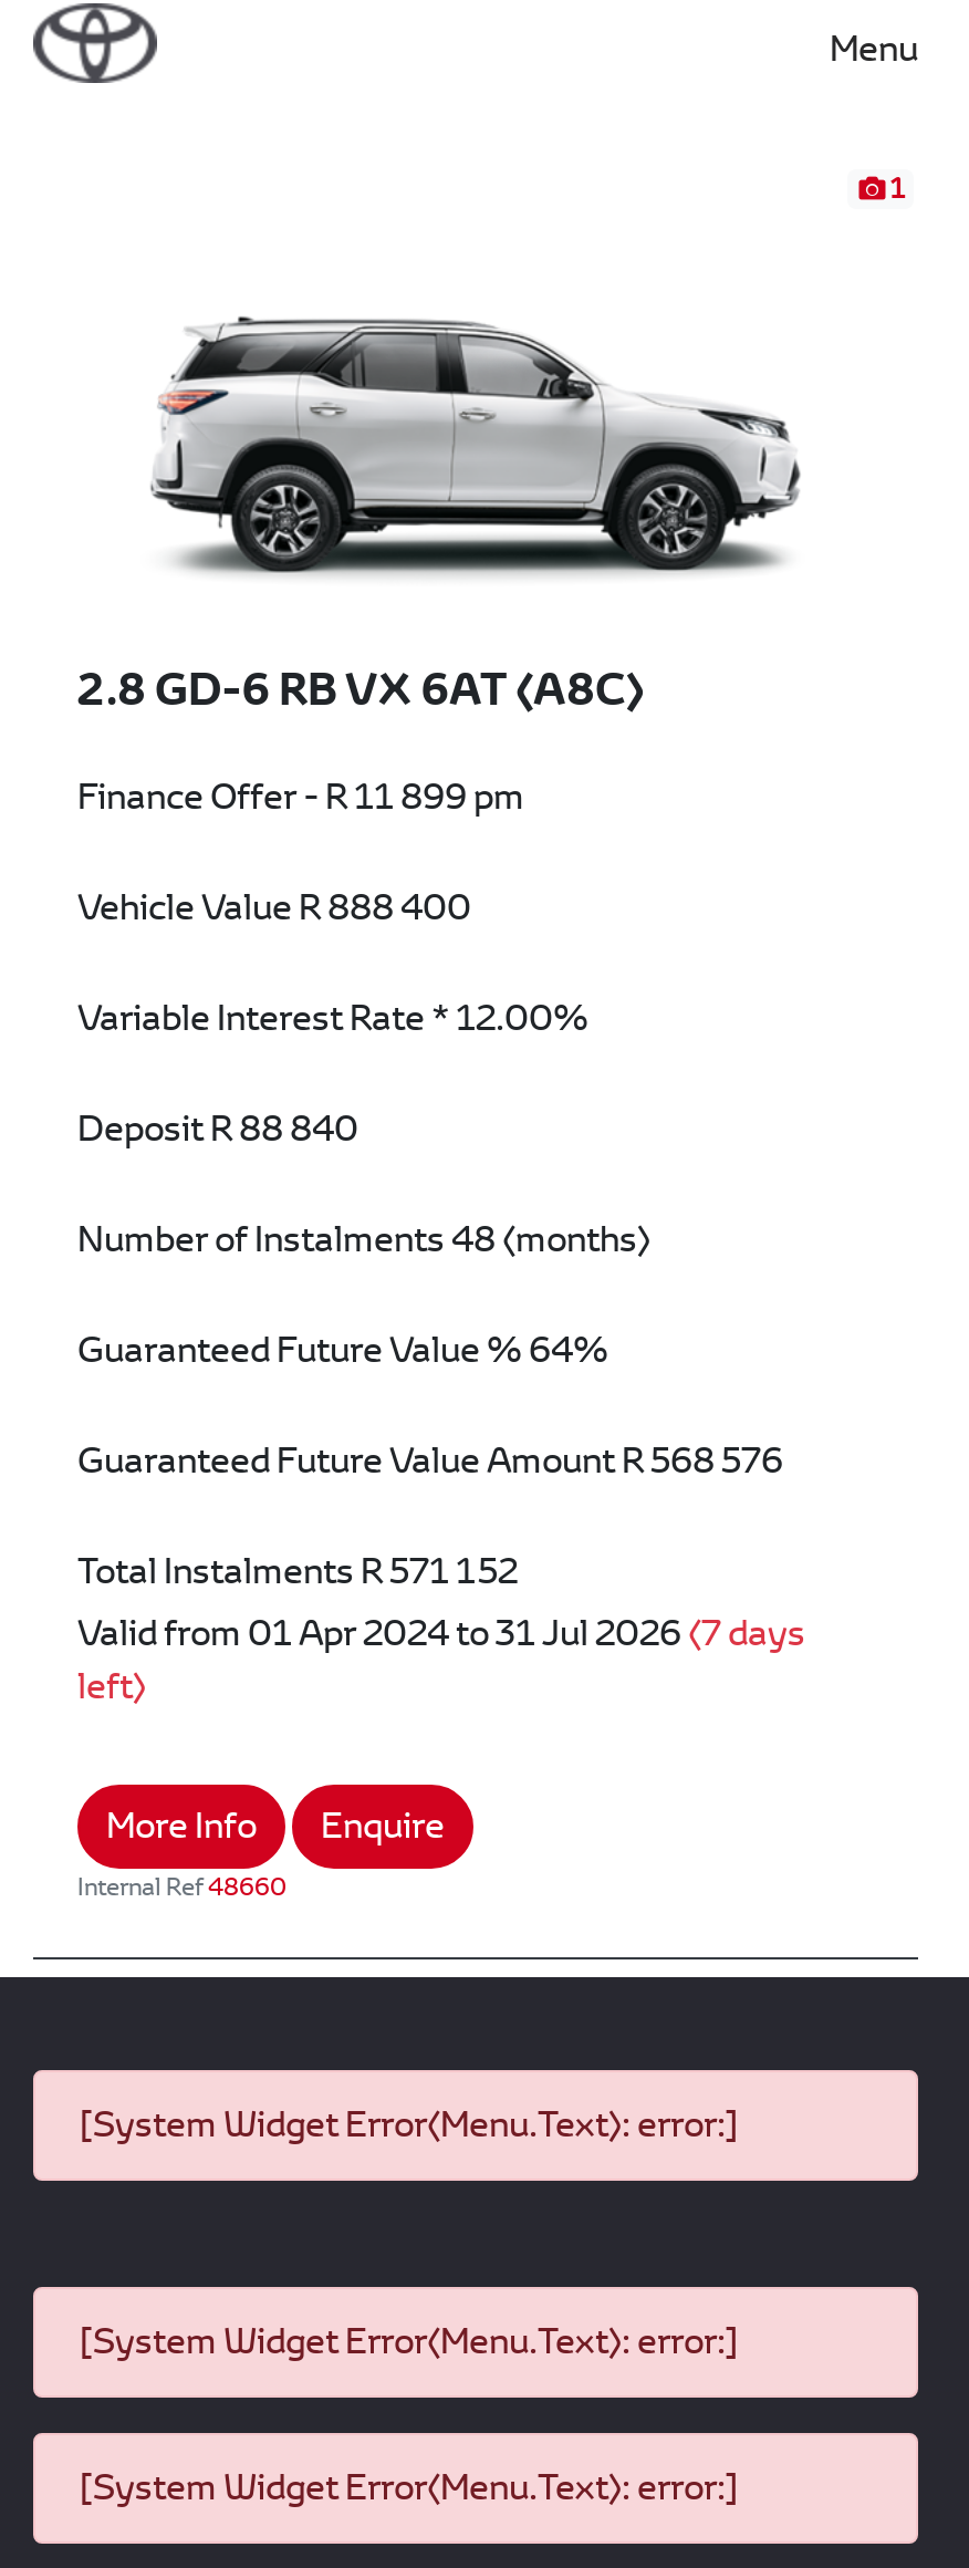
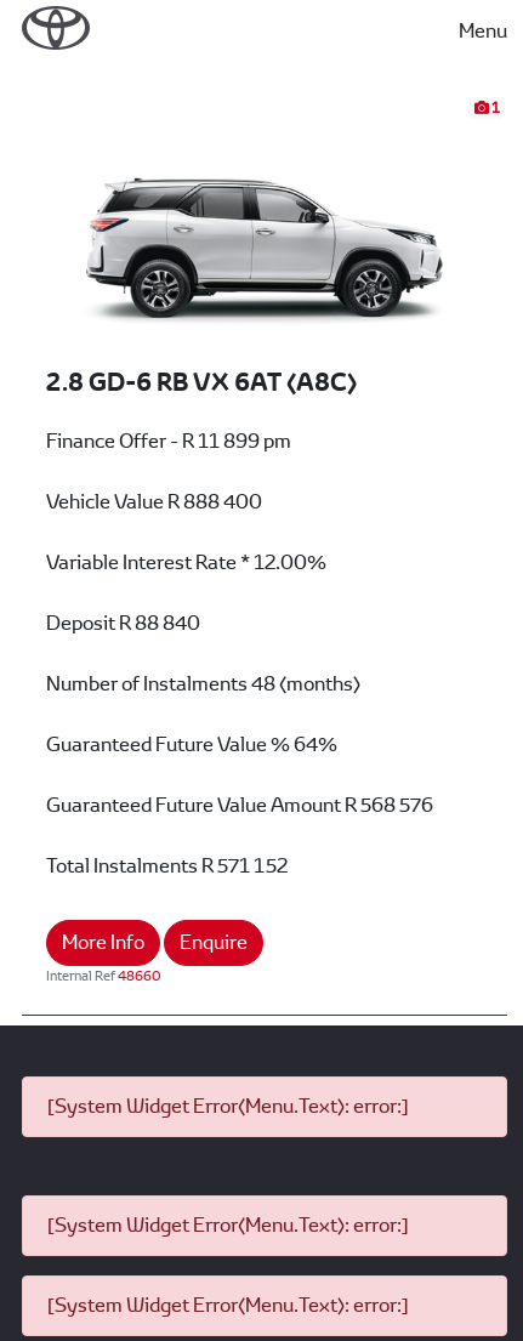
- Valid from 01 Apr 2024 to 31 Jul 2026 (7 days
- left)
